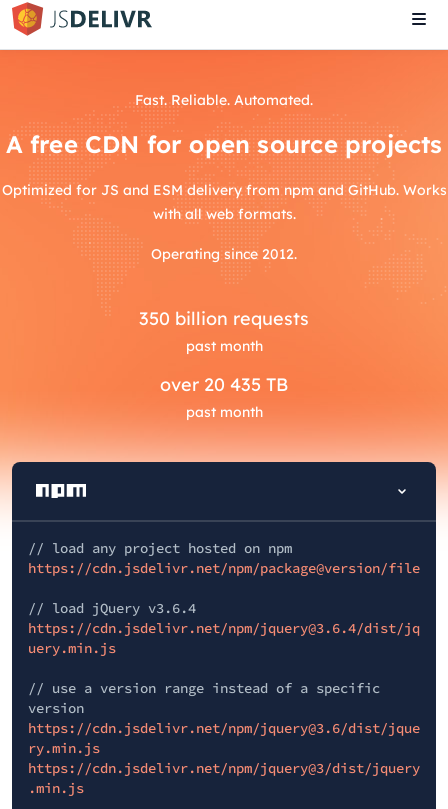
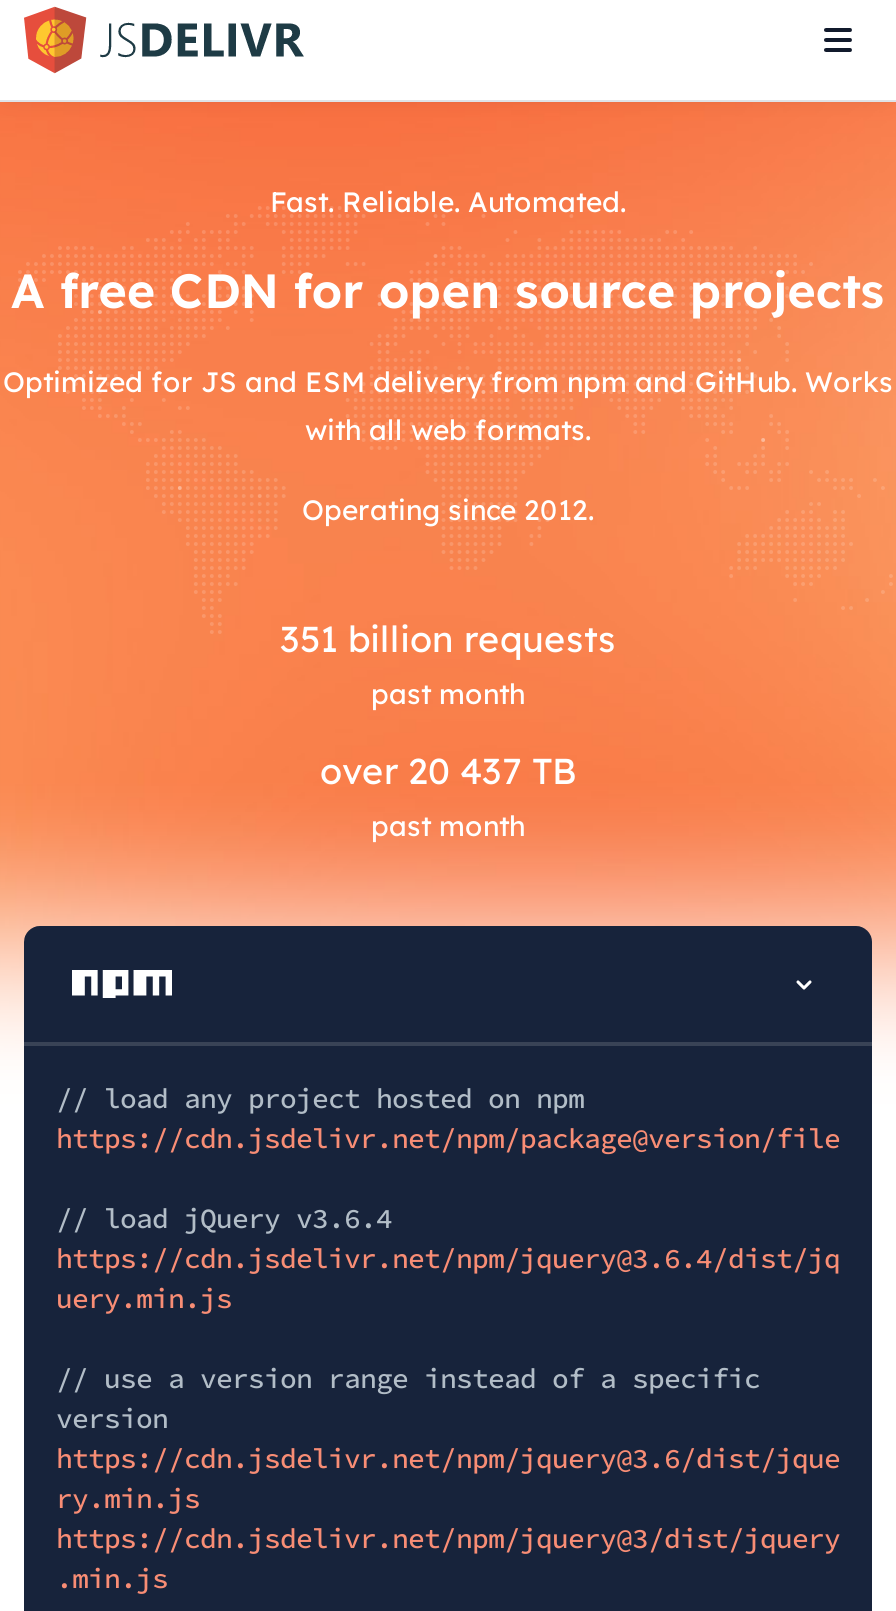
- 350 billion requests
+ 351 billion requests

- over 20 435 TB
+ over 20 437 TB
